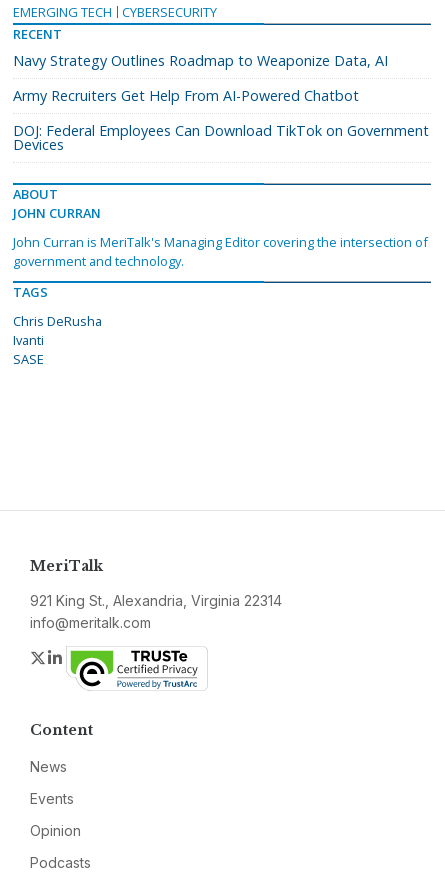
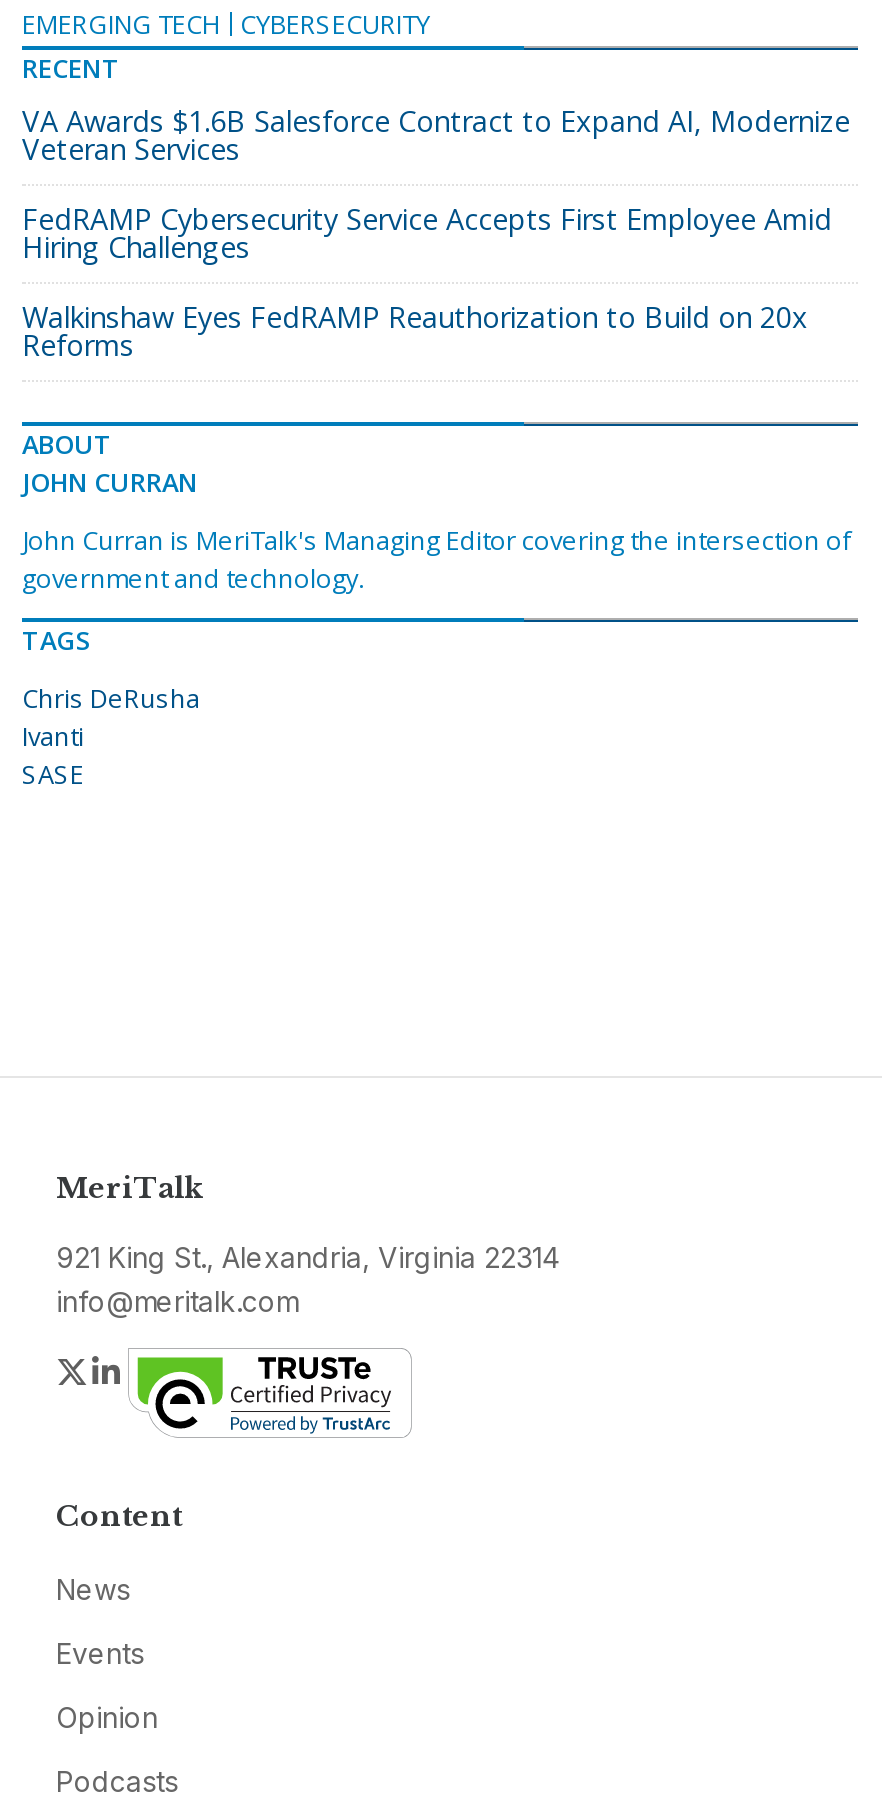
- Navy Strategy Outlines Roadmap to Weaponize Data, AI
+ VA Awards $1.6B Salesforce Contract to Expand AI, Modernize
+ Veteran Services

- Army Recruiters Get Help From AI-Powered Chatbot
+ FedRAMP Cybersecurity Service Accepts First Employee Amid
+ Hiring Challenges

- DOJ: Federal Employees Can Download TikTok on Government
- Devices
+ Walkinshaw Eyes FedRAMP Reauthorization to Build on 20x
+ Reforms
